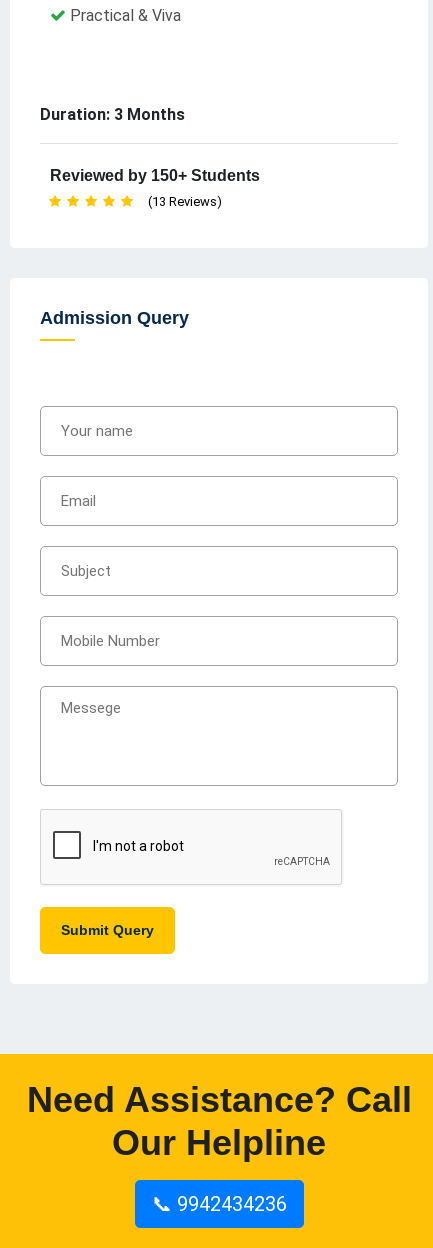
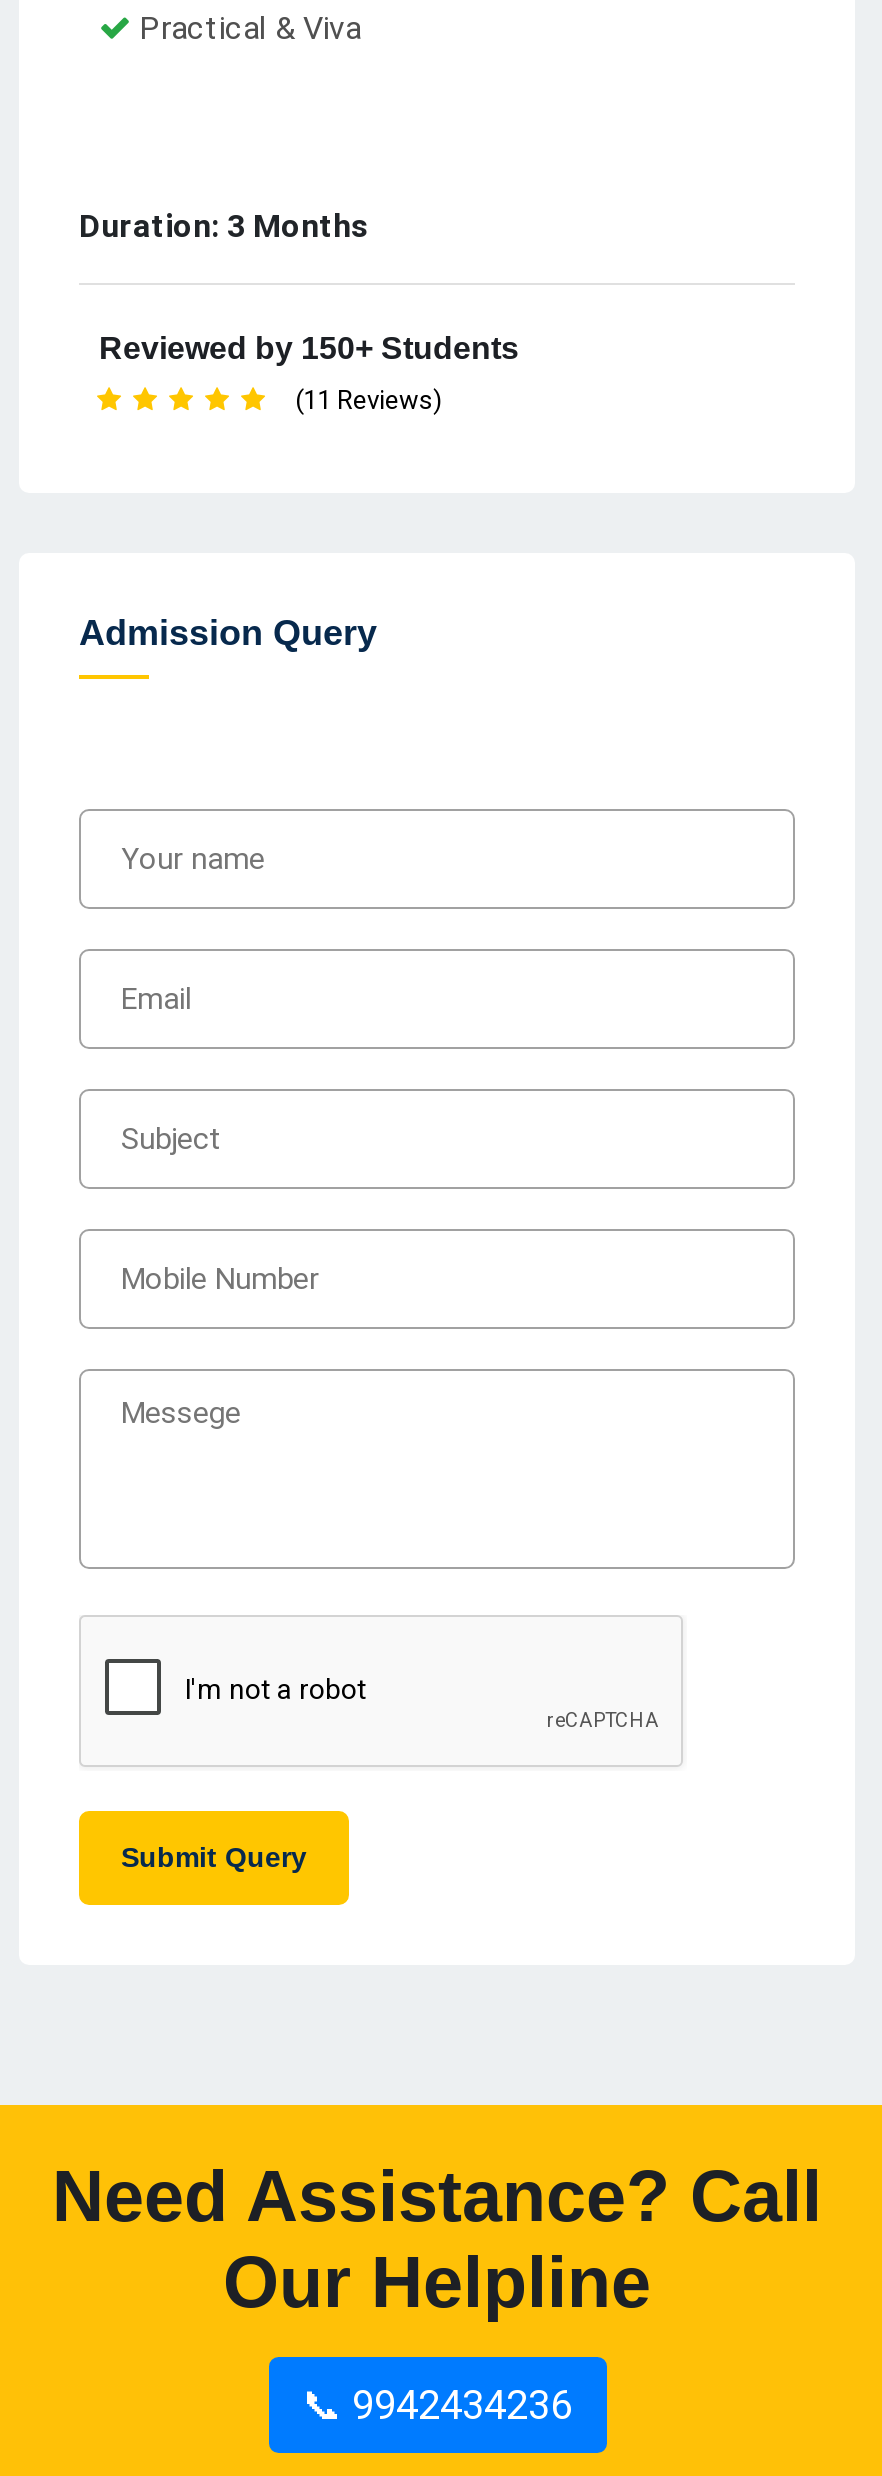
- (13 Reviews)
+ (11 Reviews)
